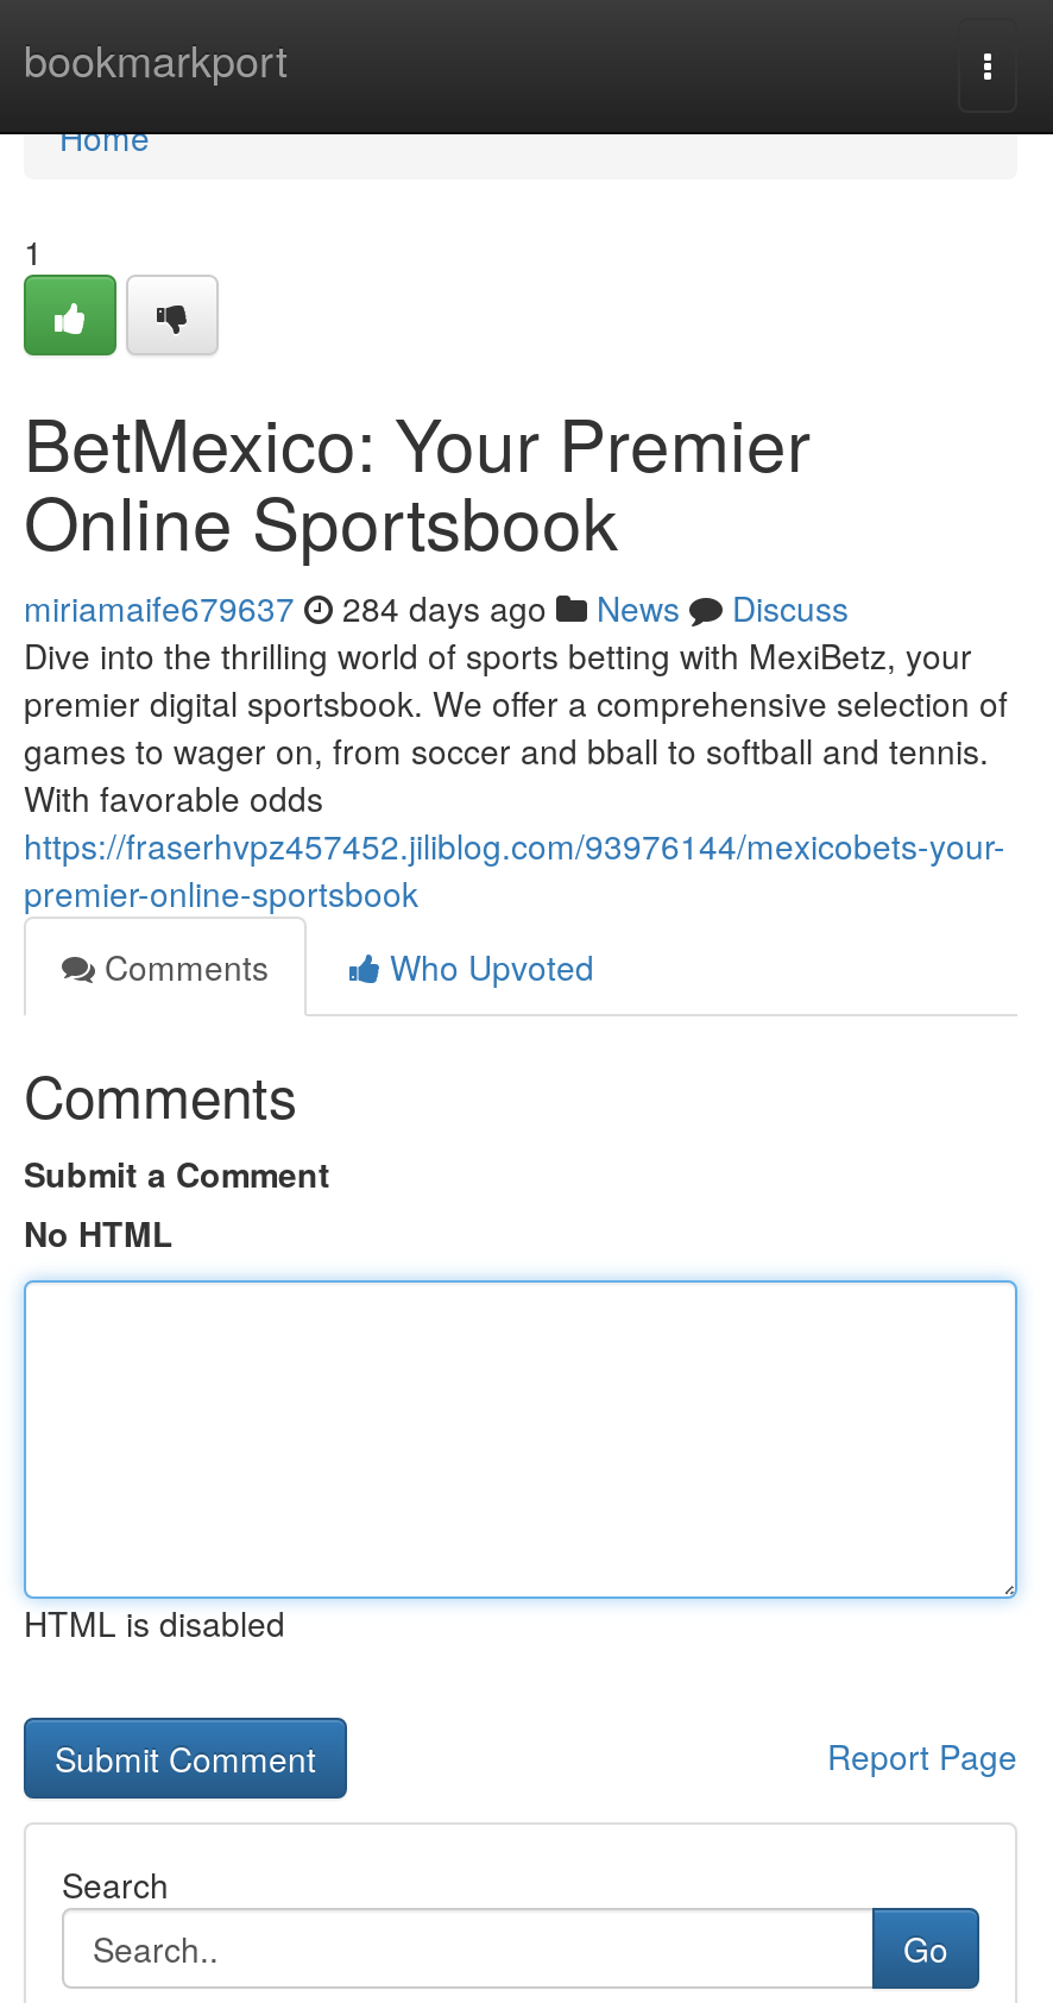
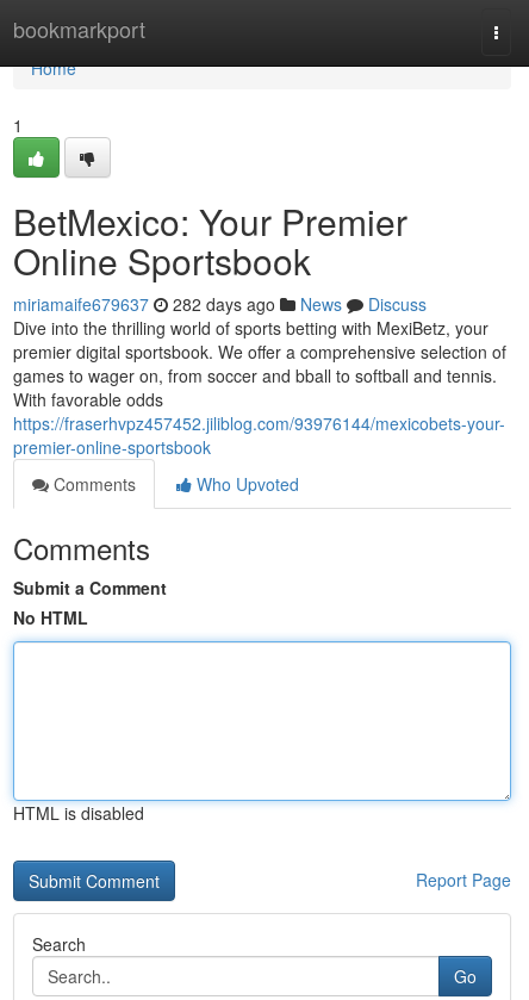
- miriamaife679637 284 days ago News Discuss
+ miriamaife679637 282 days ago News Discuss
